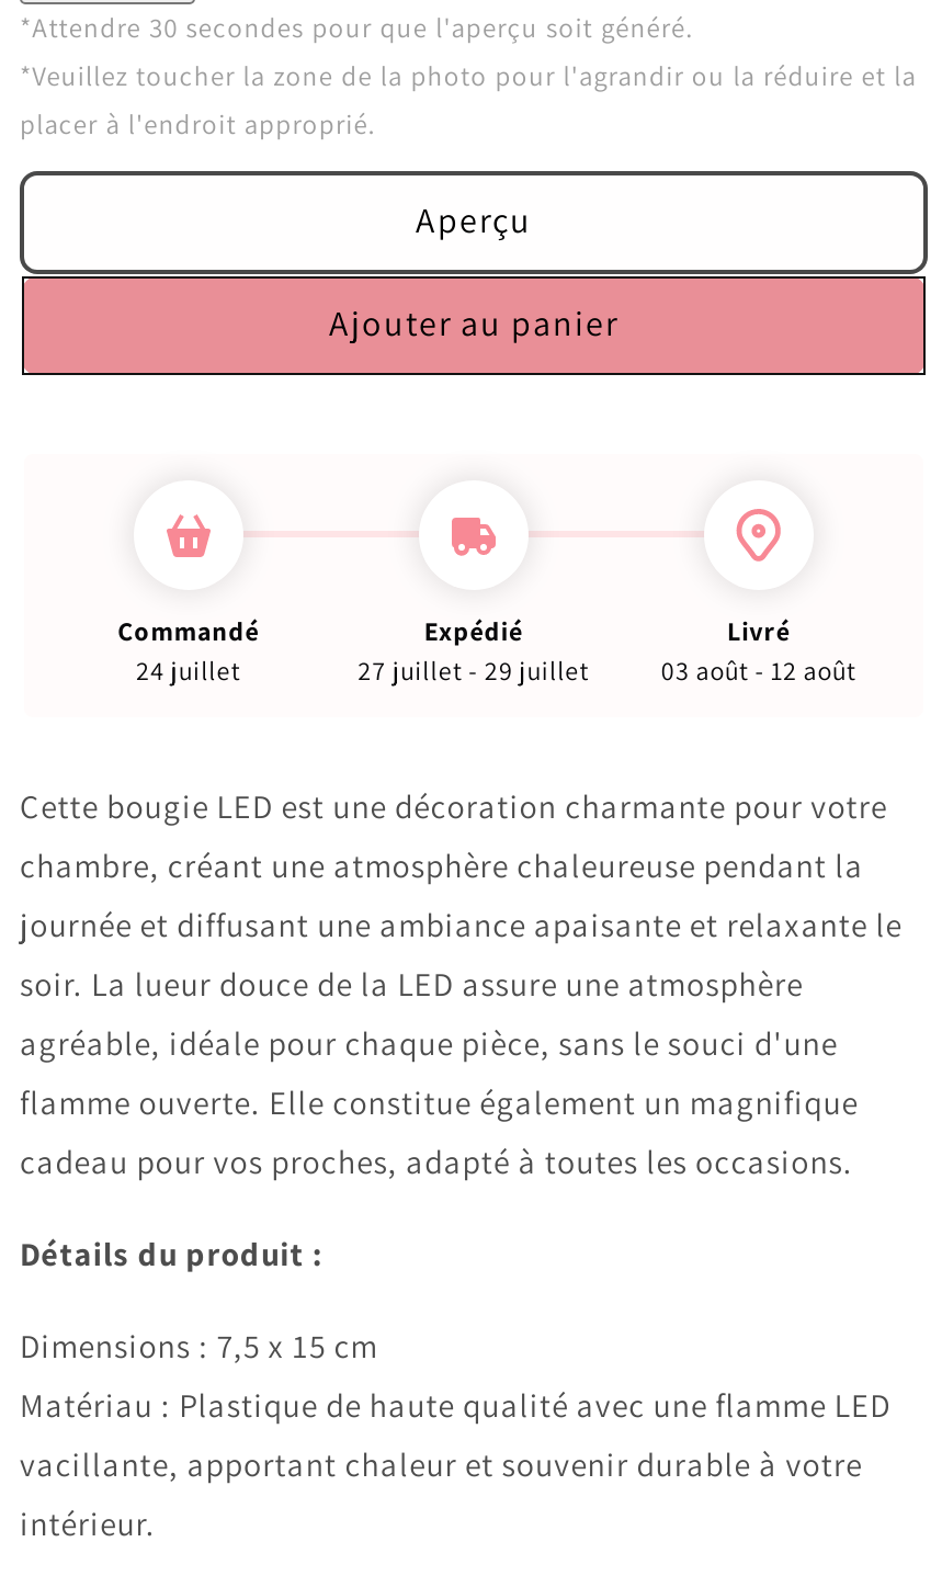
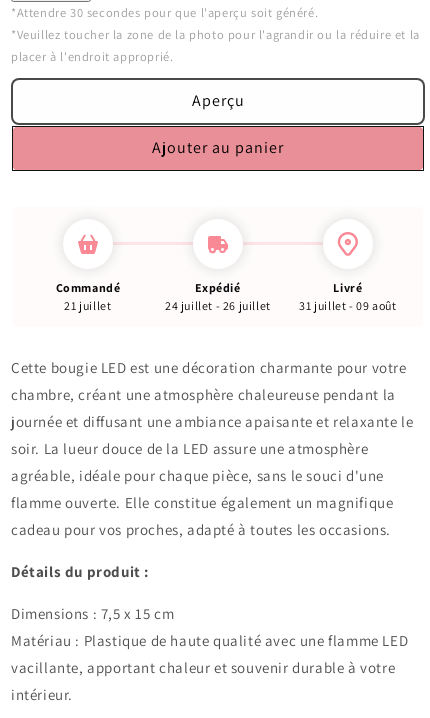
- 24 juillet
+ 21 juillet

- 27 juillet - 29 juillet
+ 24 juillet - 26 juillet

- 03 août - 12 août
+ 31 juillet - 09 août
